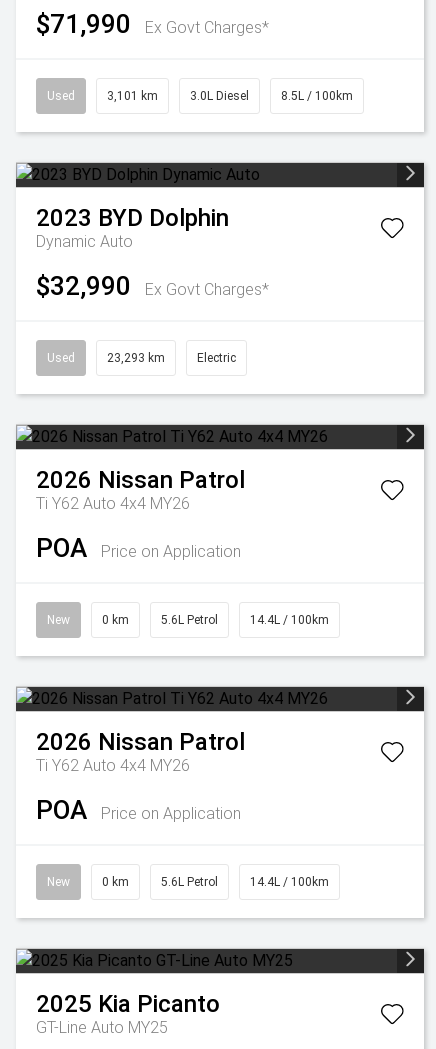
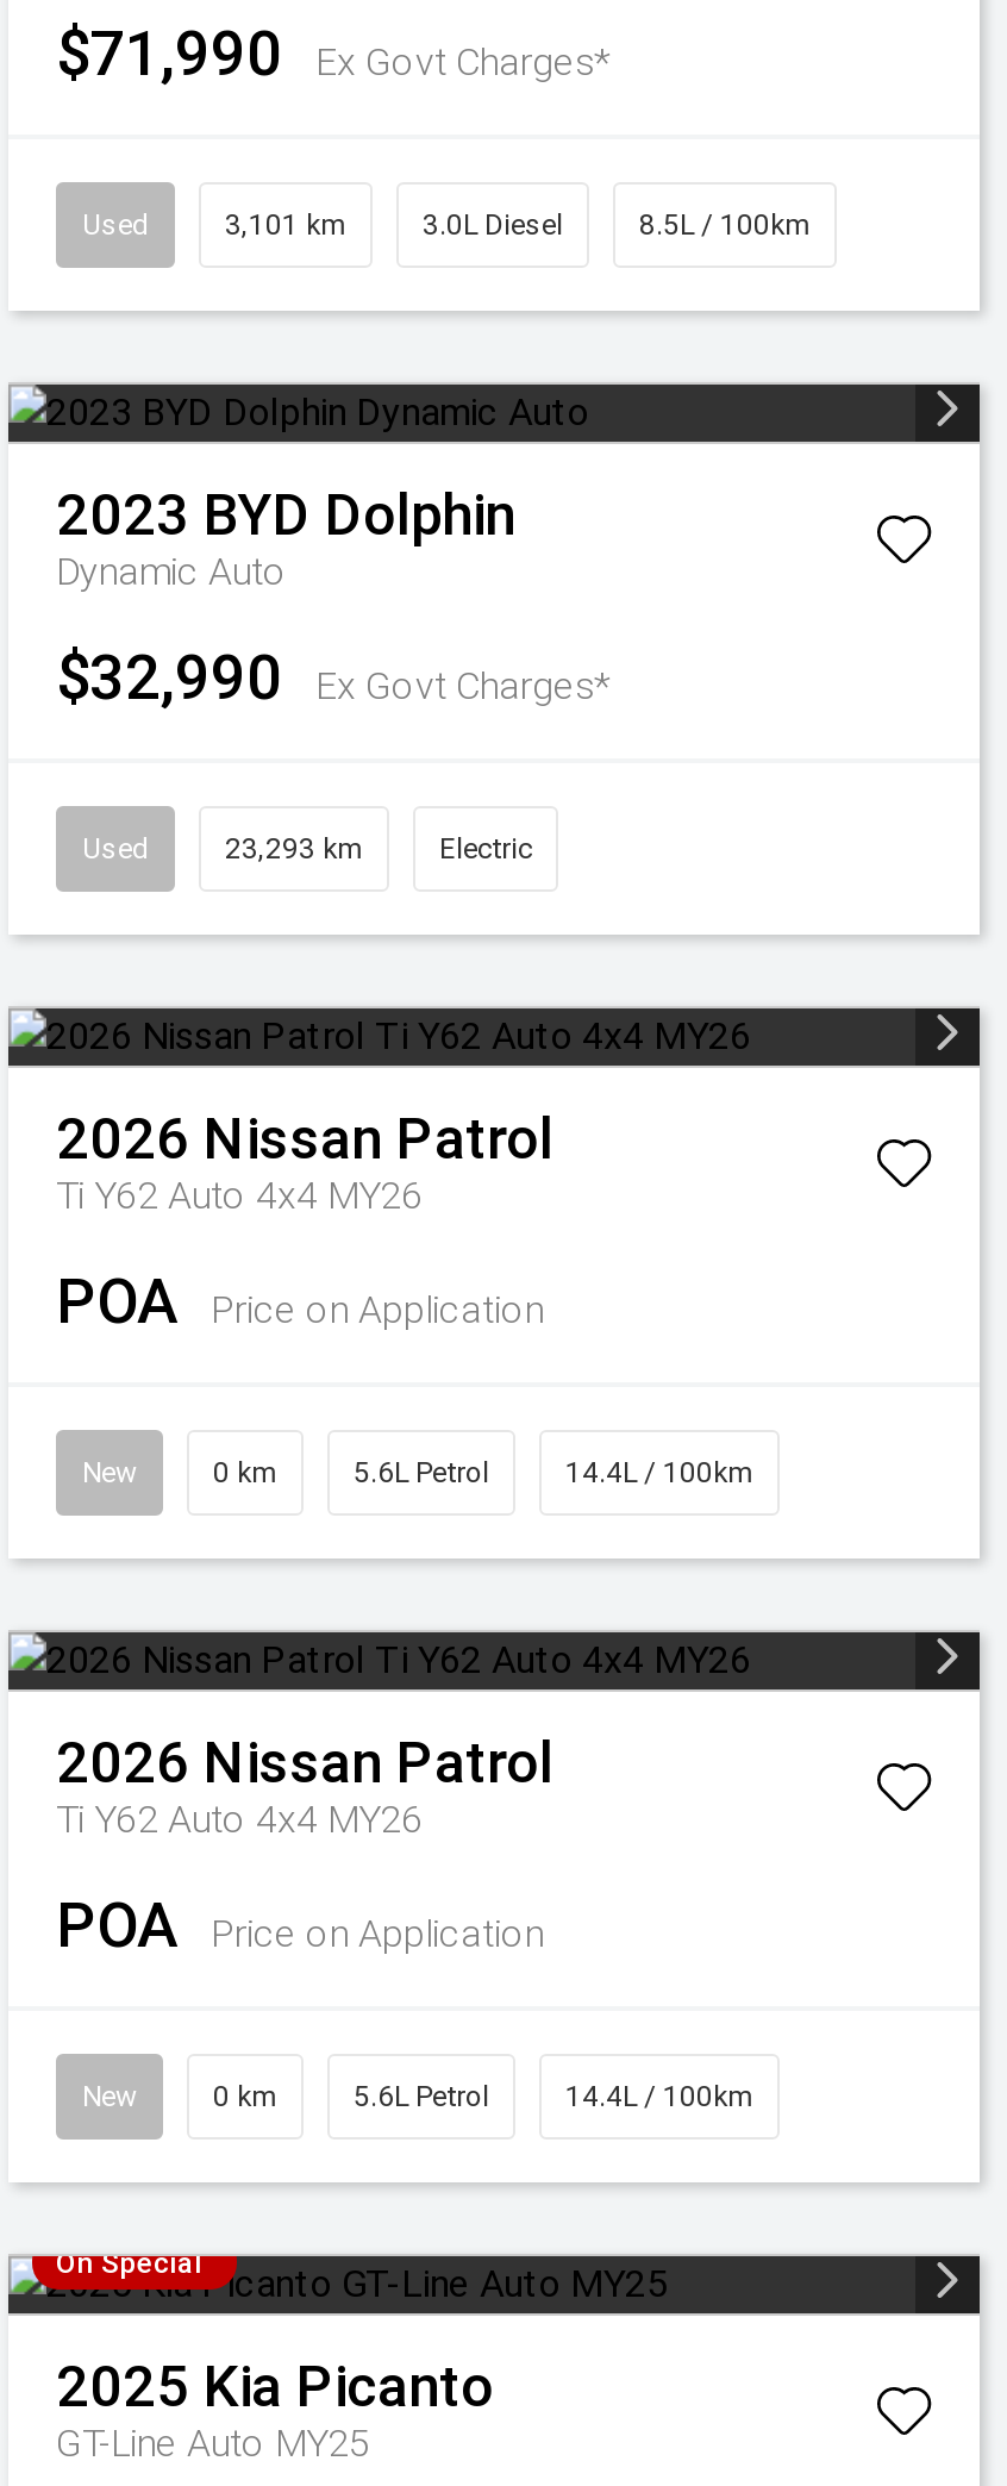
+ On Special
